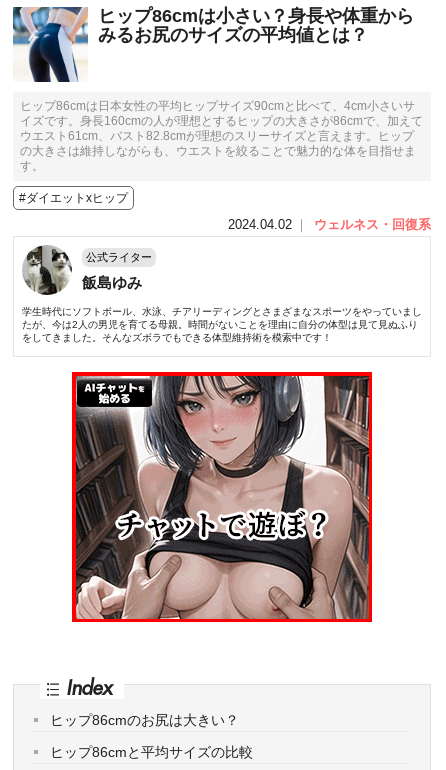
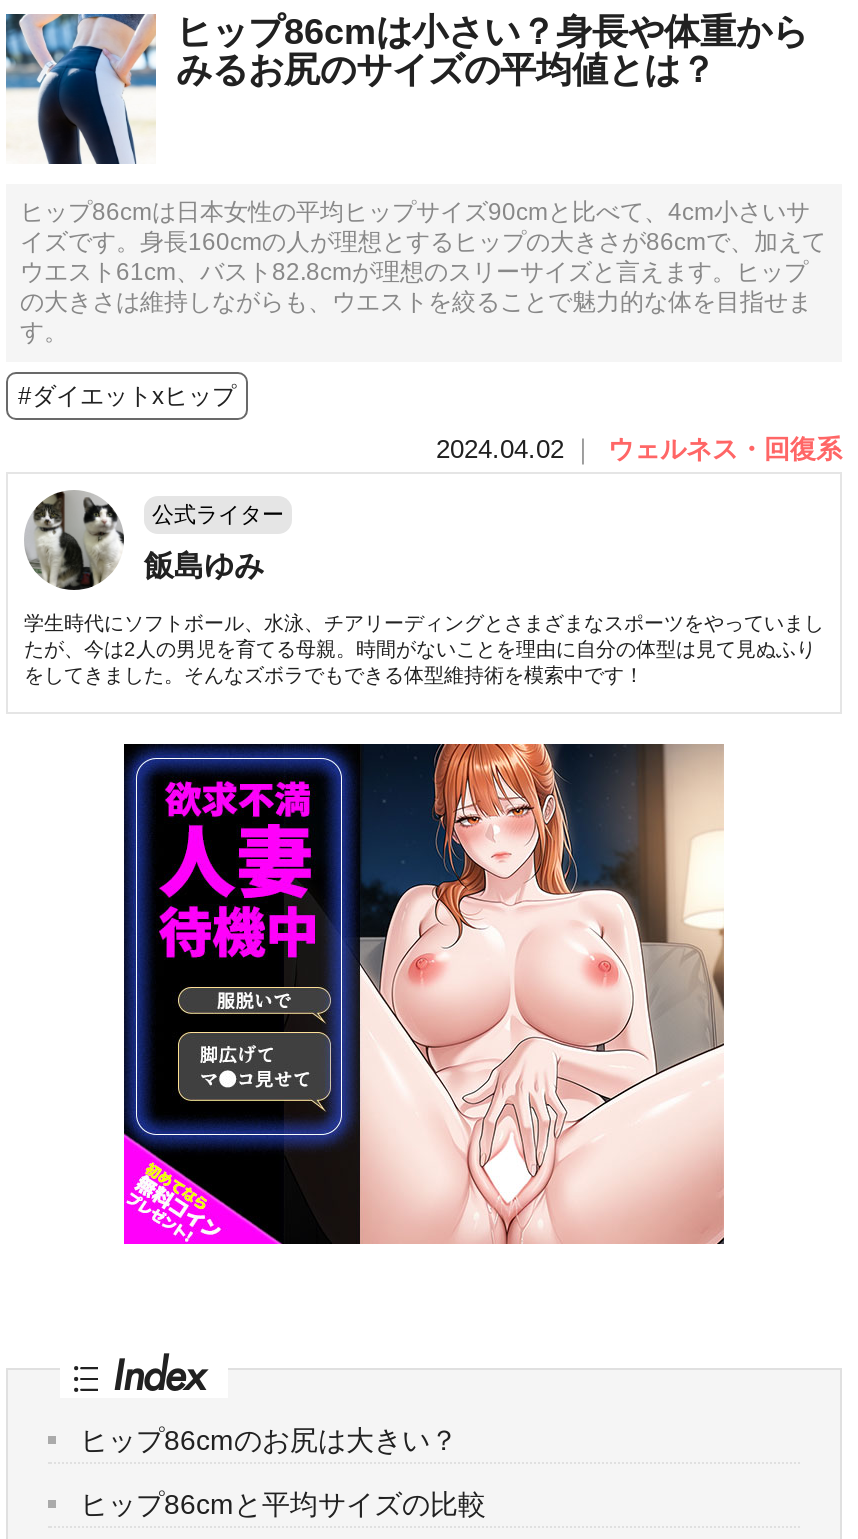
- [image]
+ [image]
